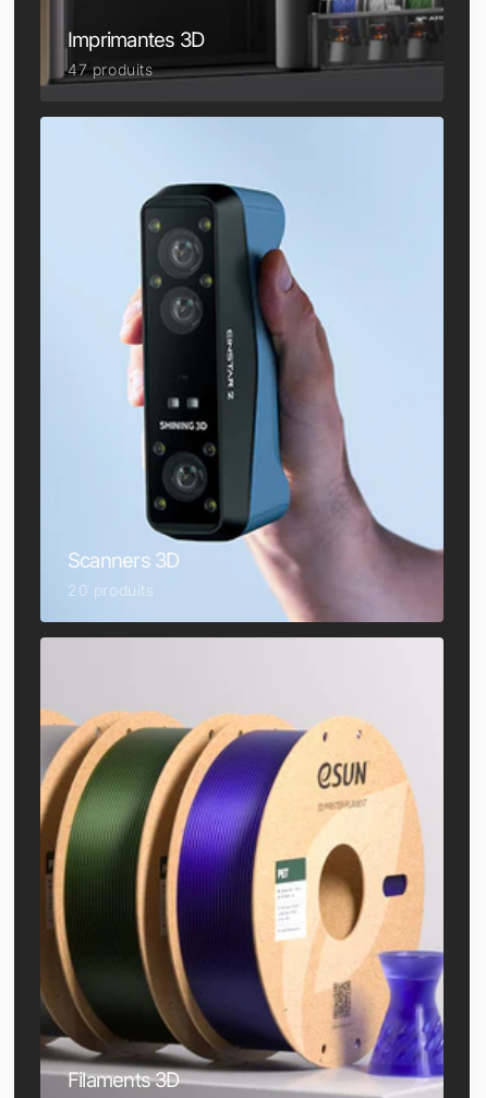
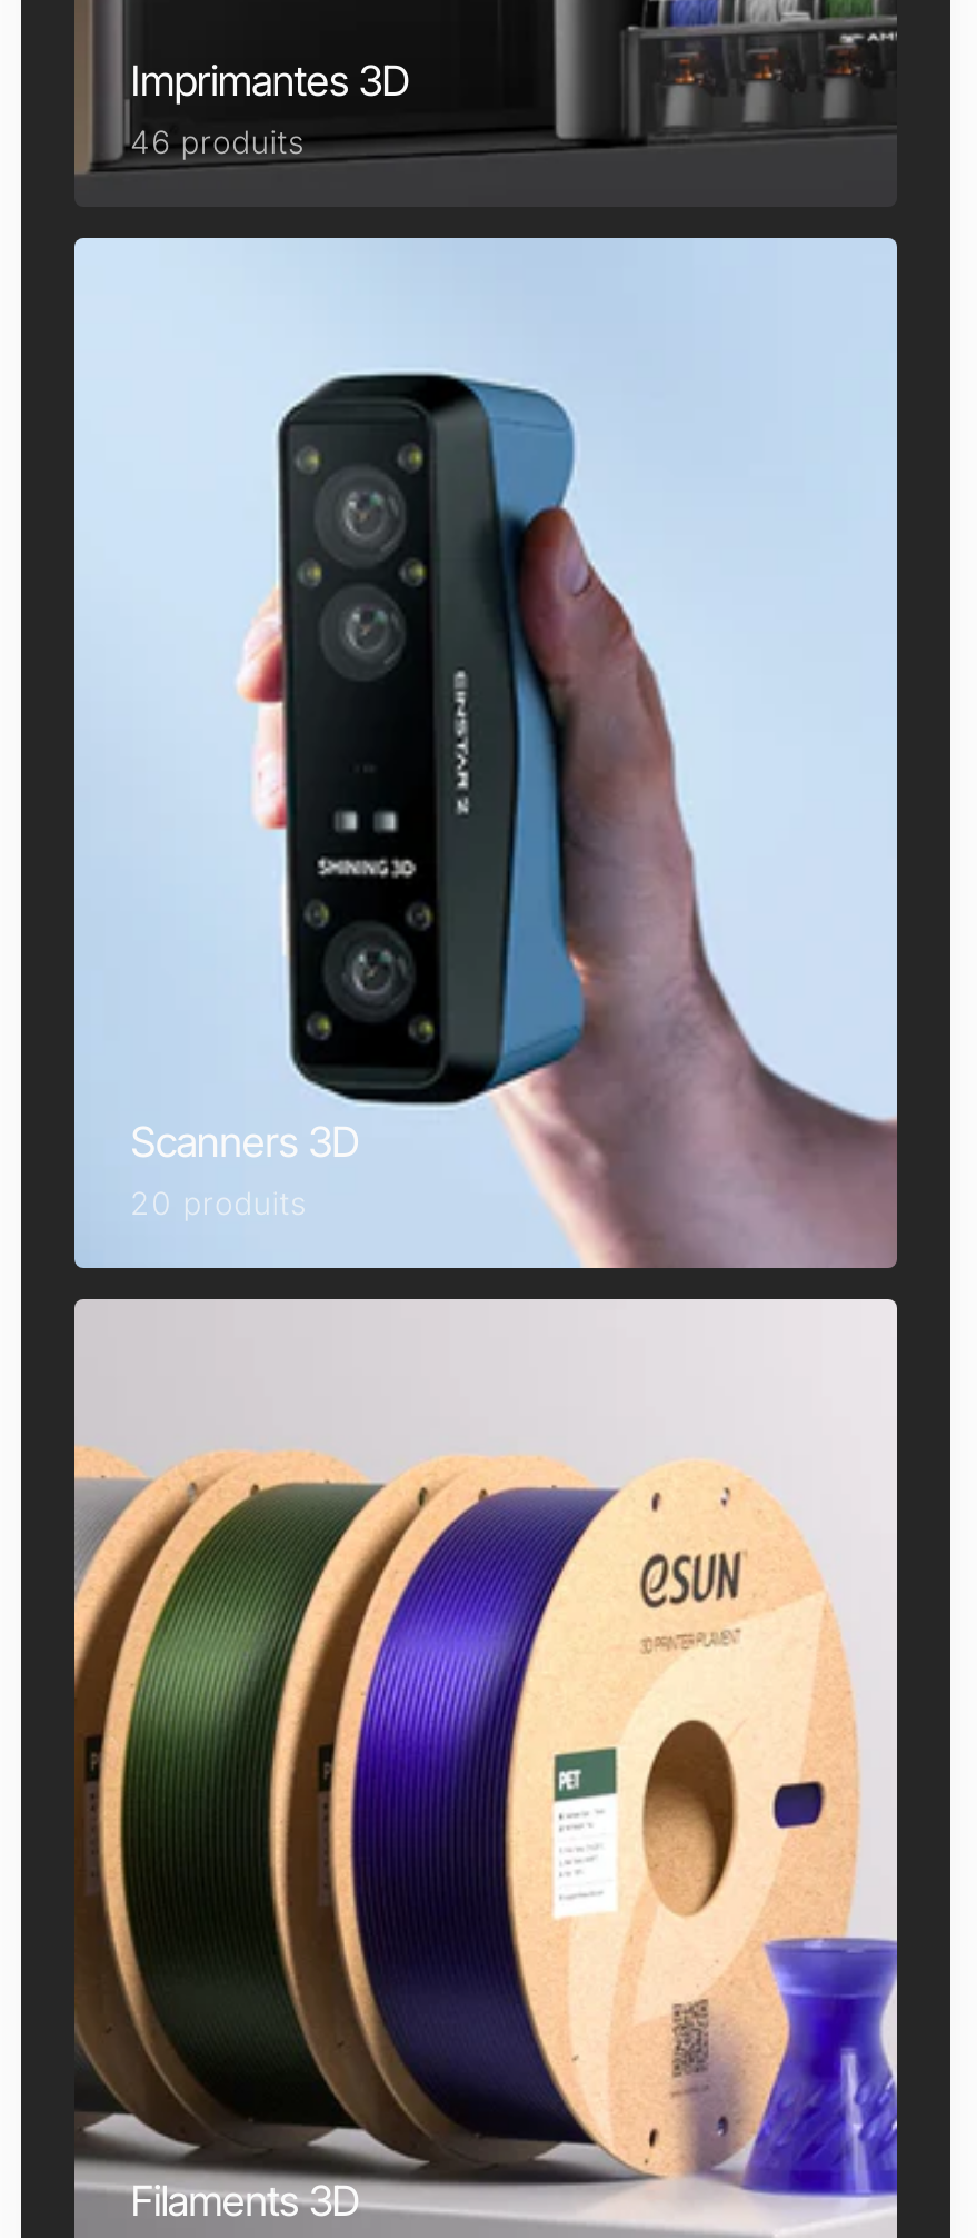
- 47 produits
+ 46 produits
